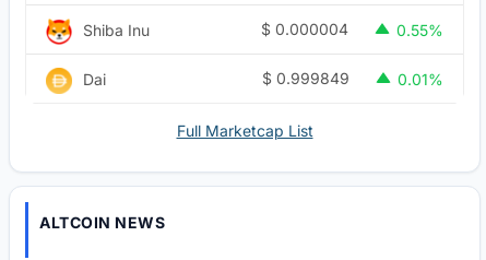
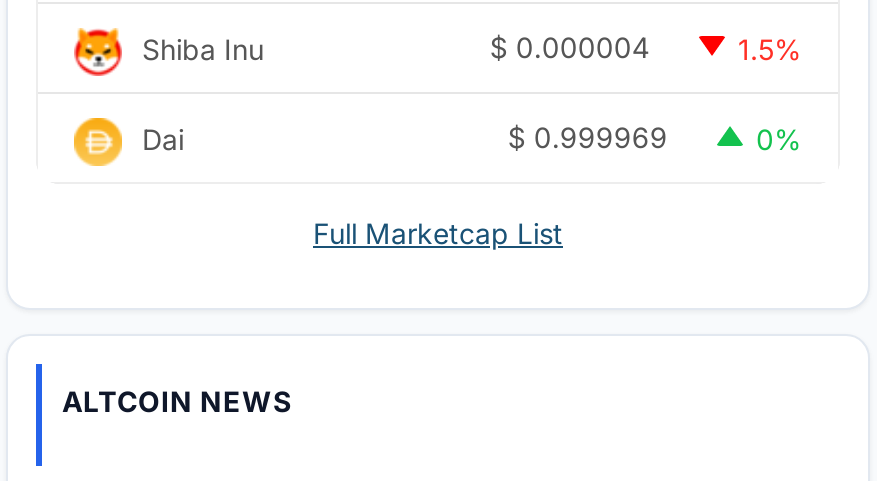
- 0.55%
+ 1.5%

- $ 0.999849
+ $ 0.999969

- 0.01%
+ 0%
